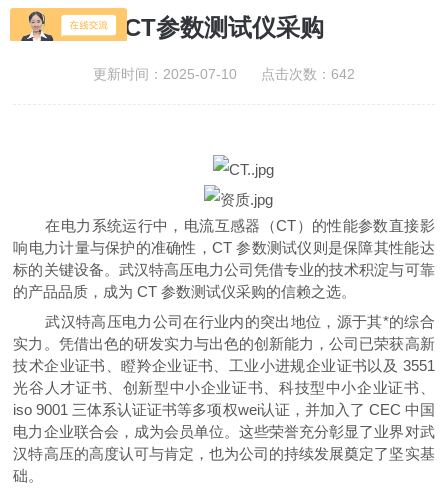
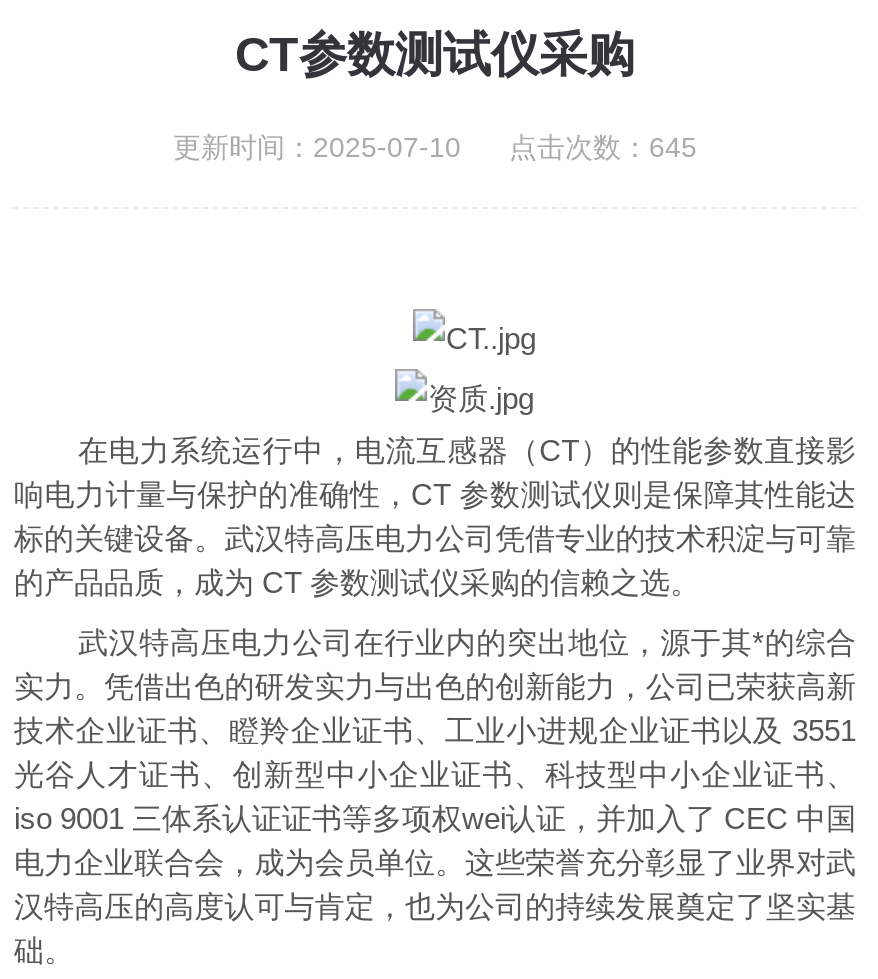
- [image]

- 更新时间：2025-07-10 点击次数：642
+ 更新时间：2025-07-10 点击次数：645
